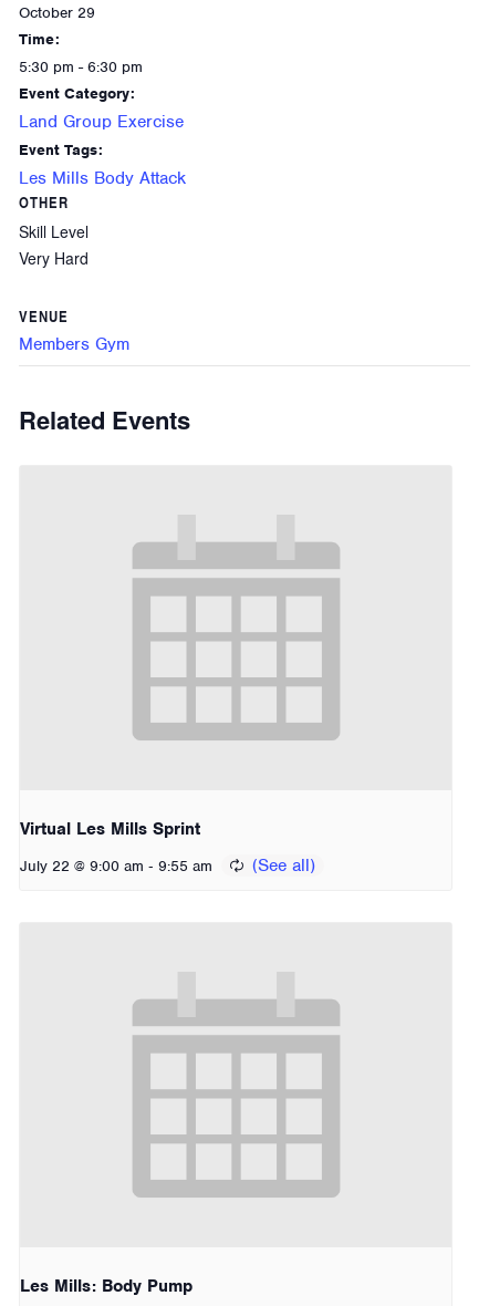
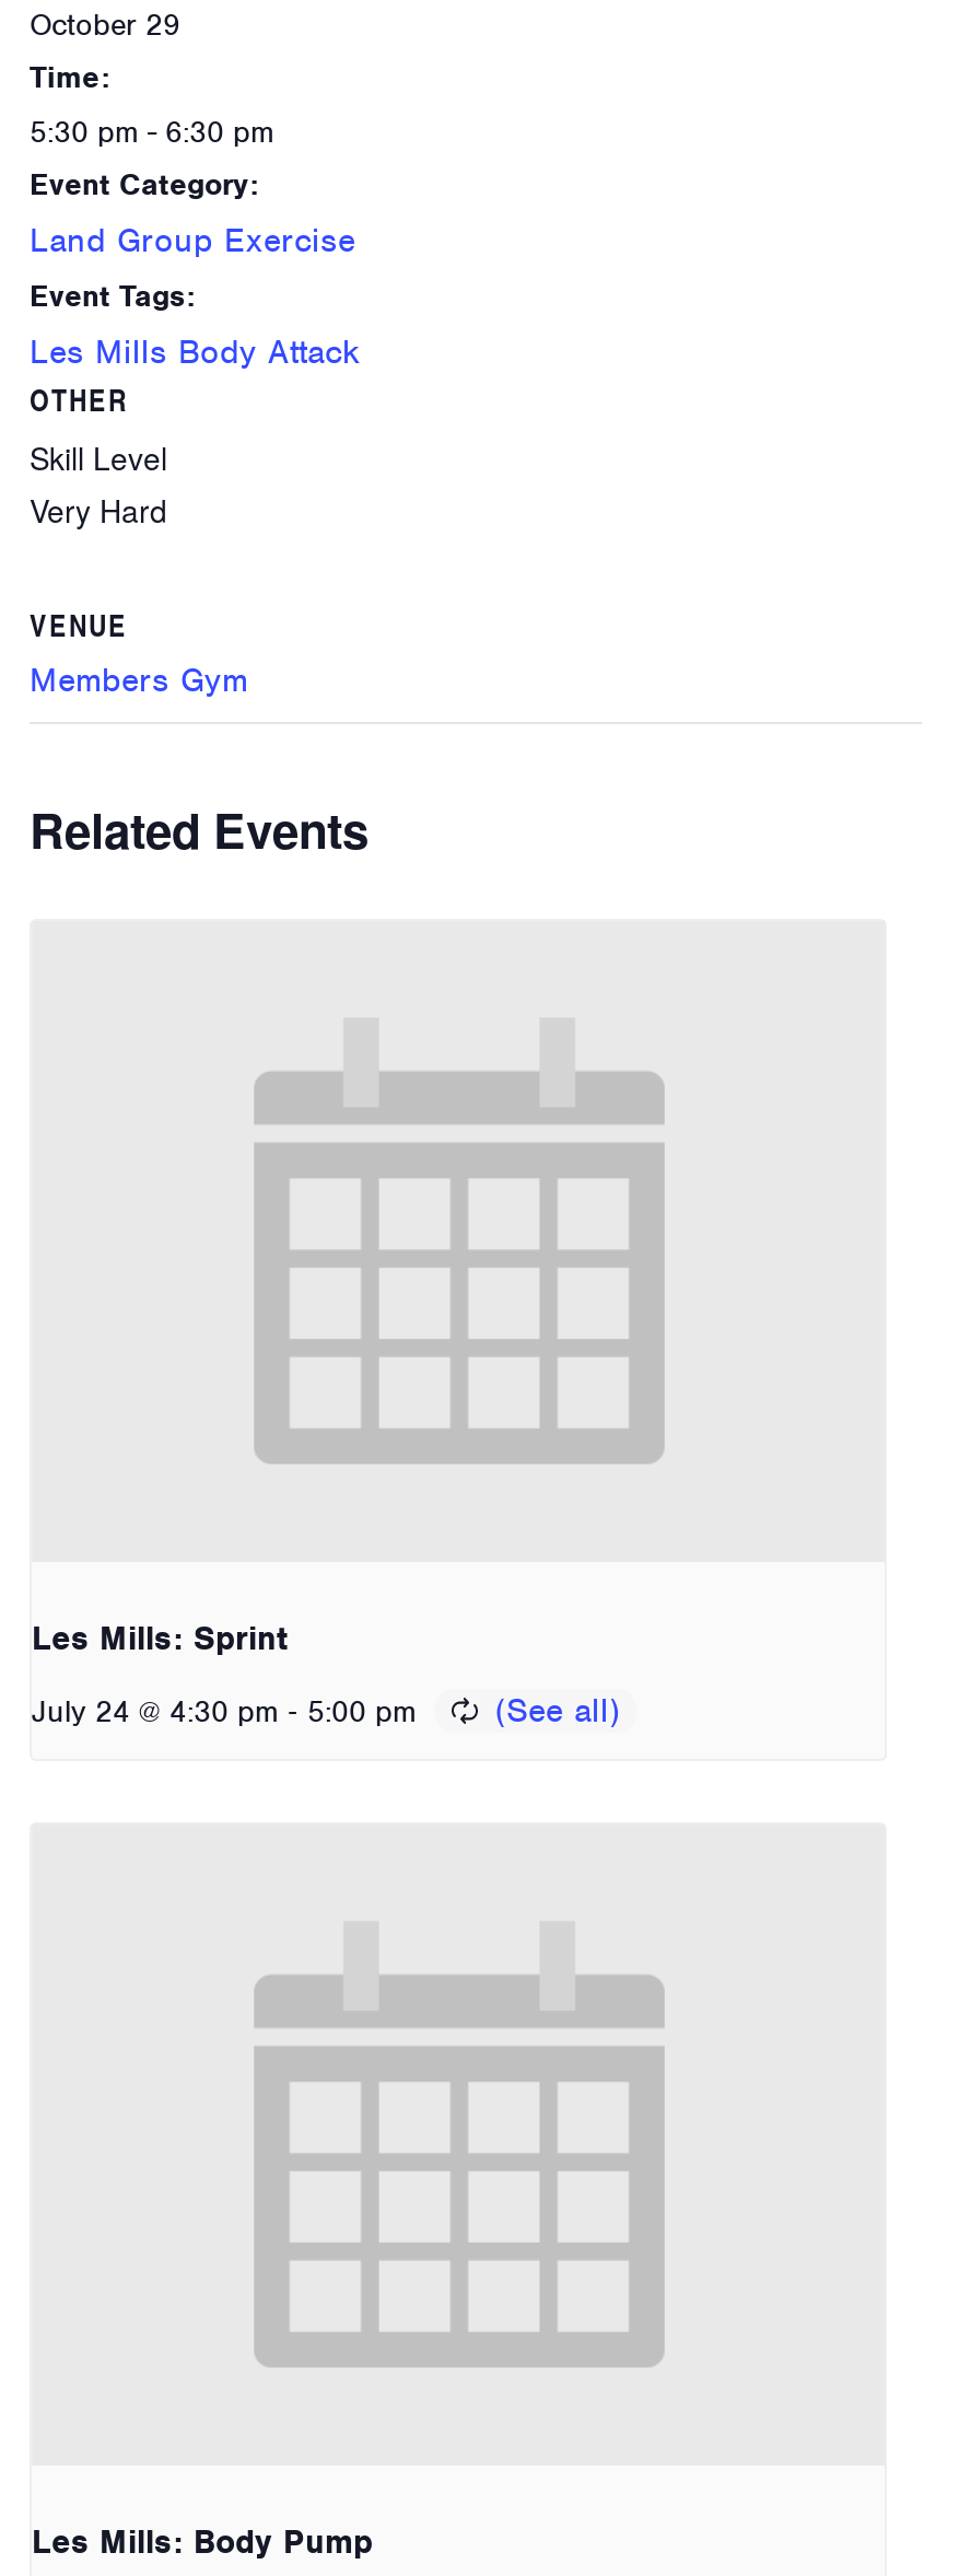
- Virtual Les Mills Sprint
+ Les Mills: Sprint

- July 22 @ 9:00 am - 9:55 am
+ July 24 @ 4:30 pm - 5:00 pm
